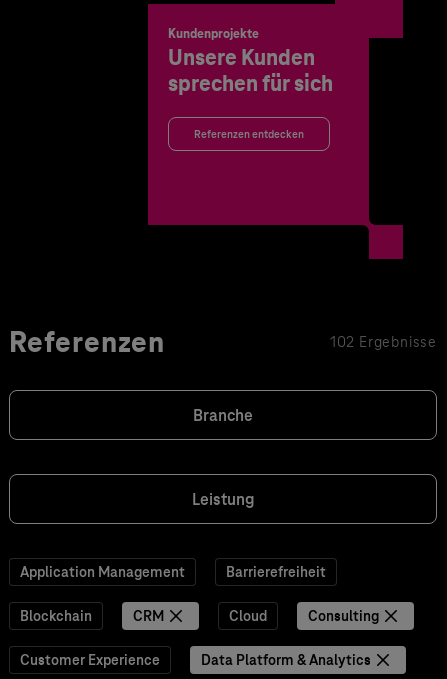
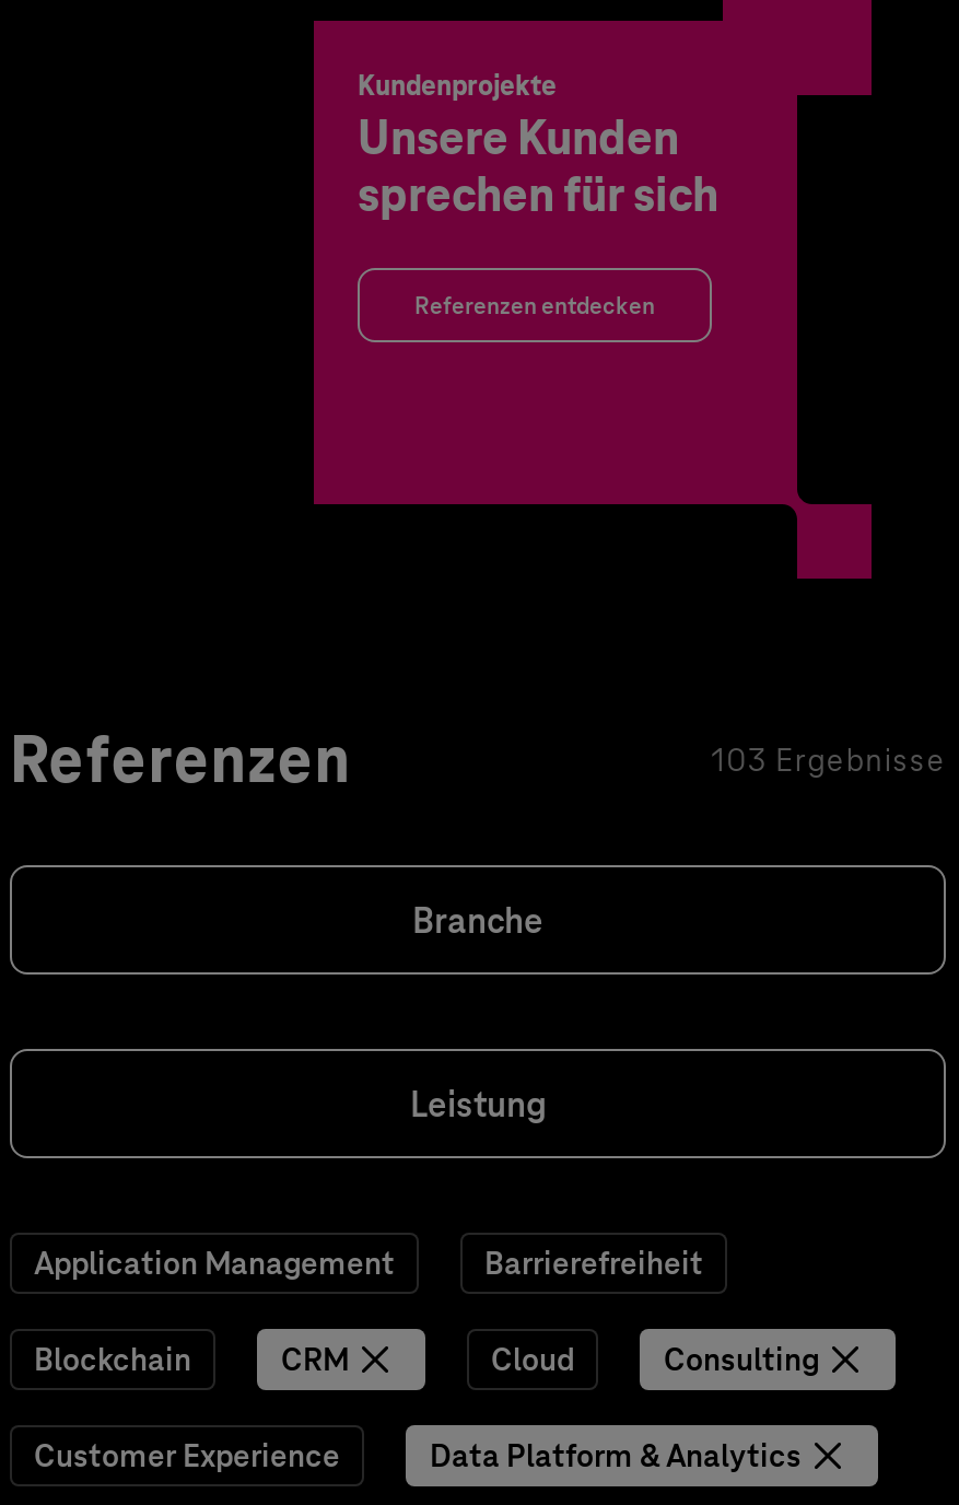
- 102 Ergebnisse
+ 103 Ergebnisse
